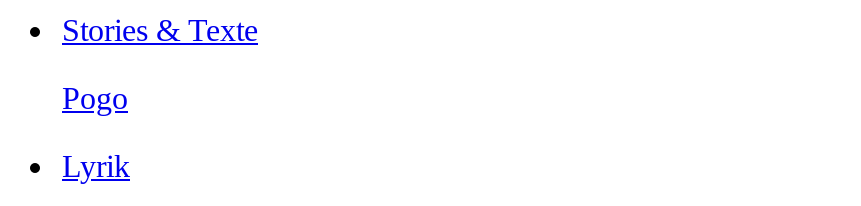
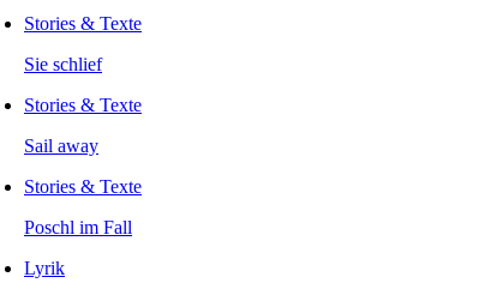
- Pogo
+ Sie schlief
+ Stories & Texte
+ Sail away
+ Stories & Texte
+ Poschl im Fall
